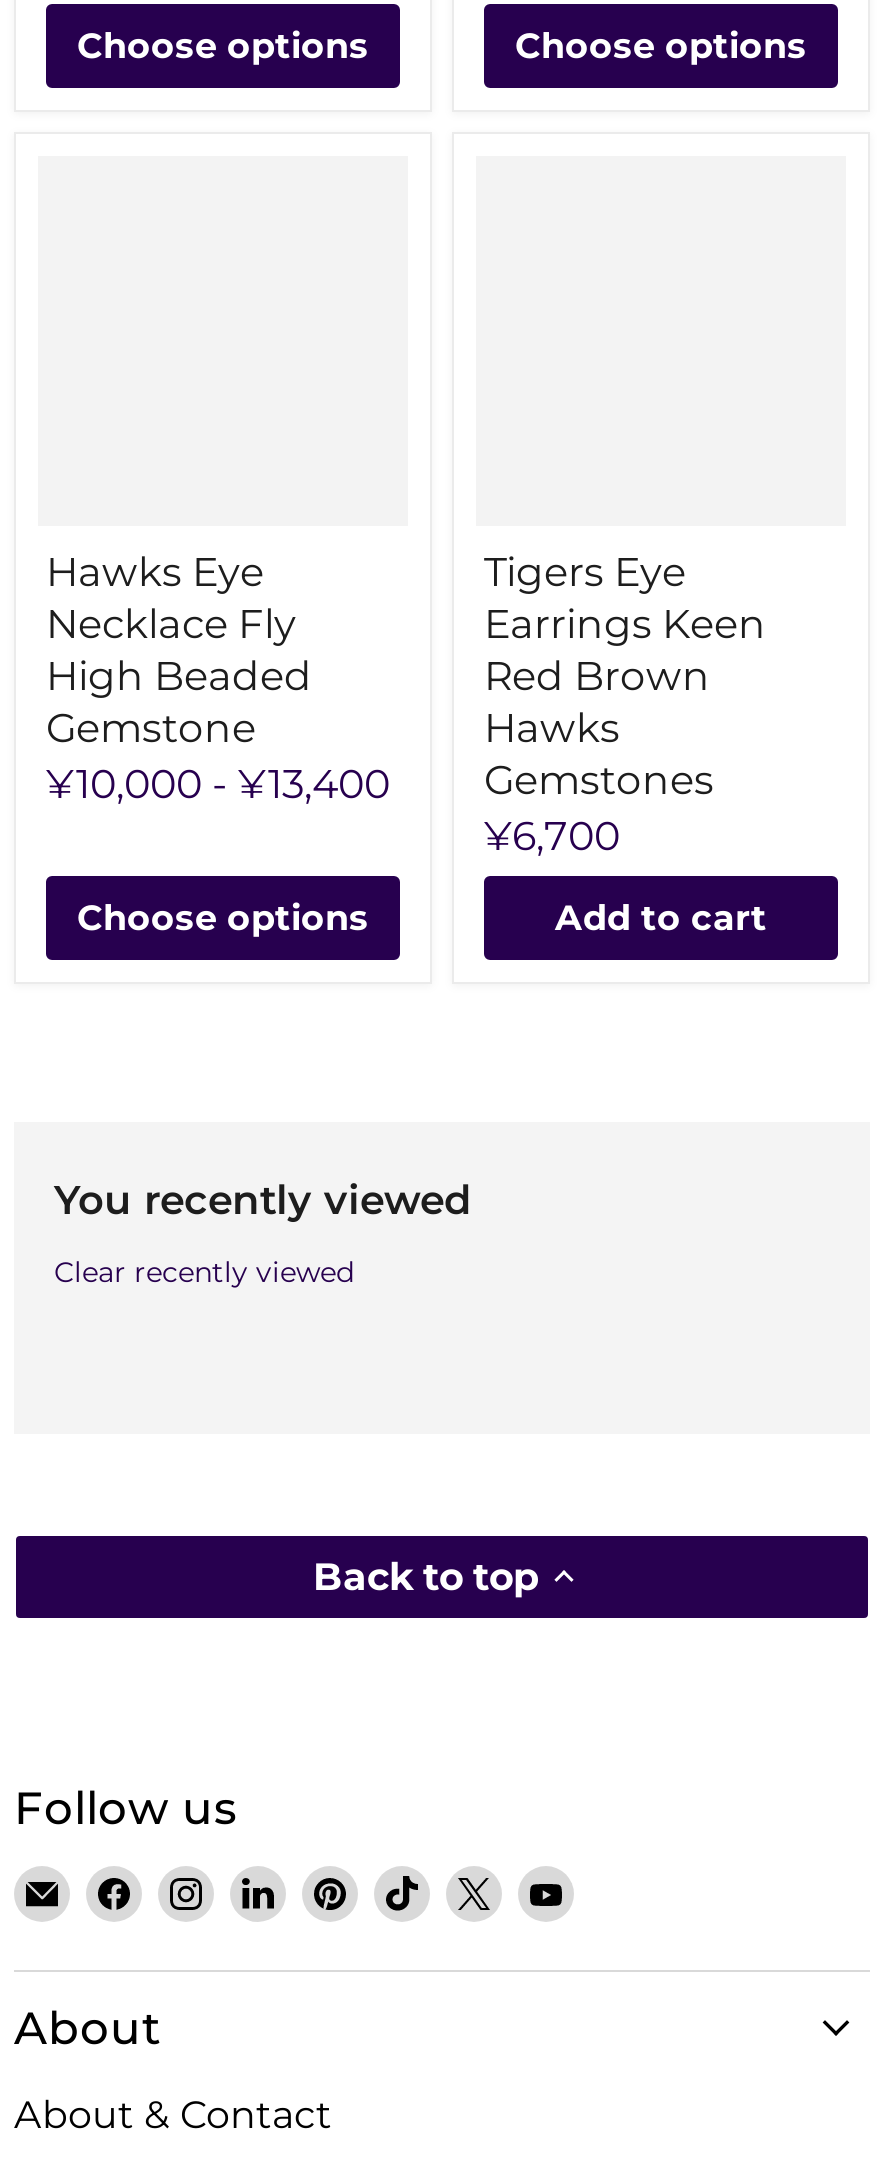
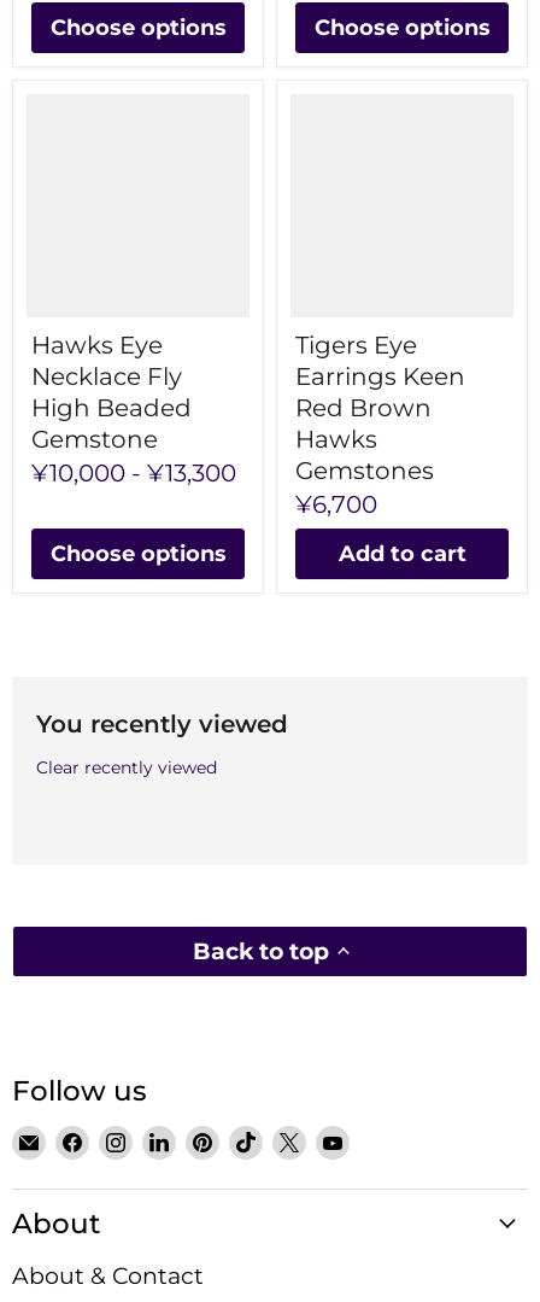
- ¥10,000 - ¥13,400
+ ¥10,000 - ¥13,300
